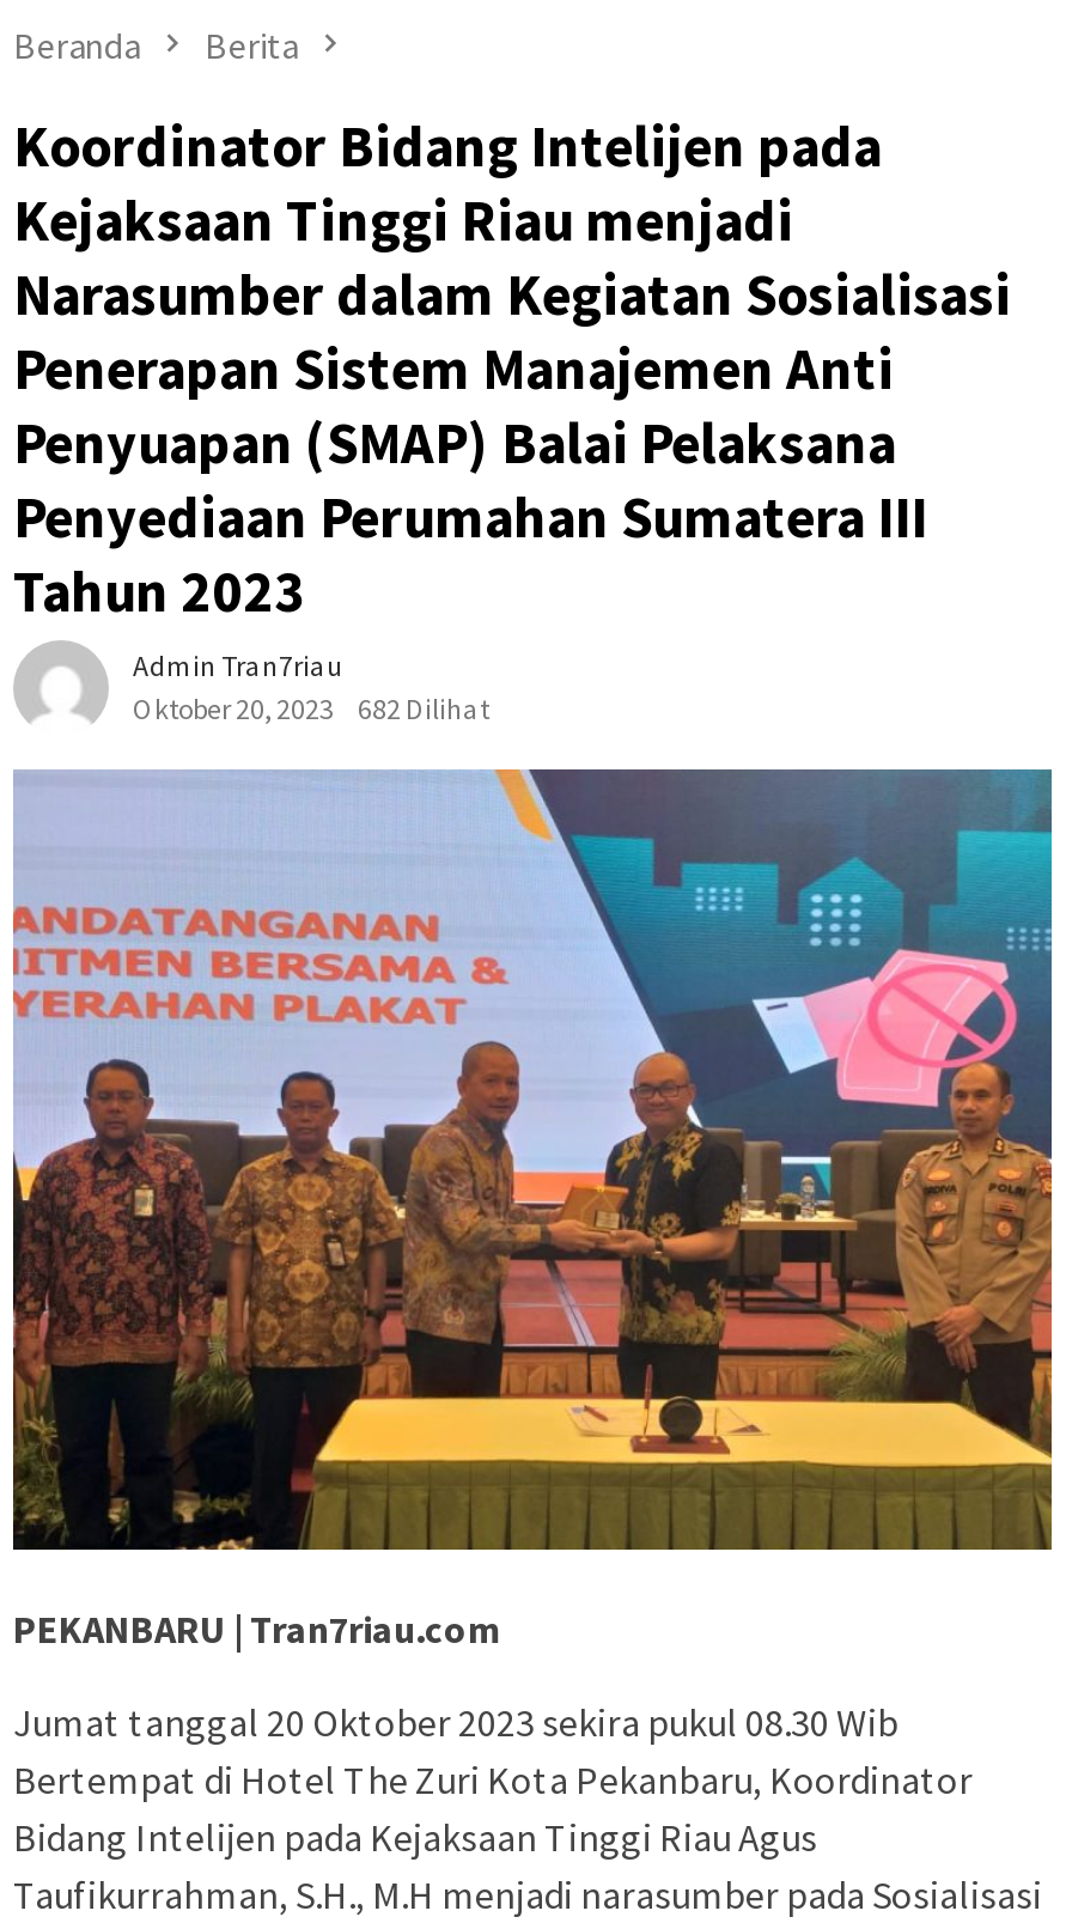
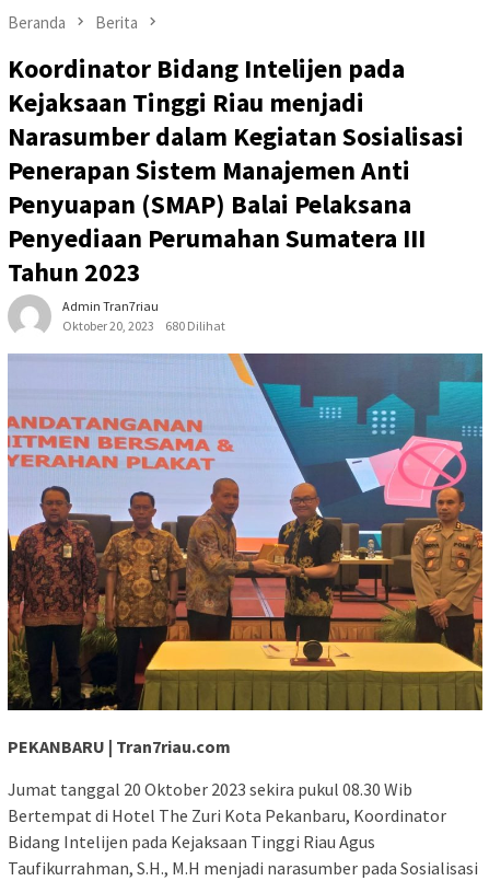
- Oktober 20, 2023 682 Dilihat
+ Oktober 20, 2023 680 Dilihat
